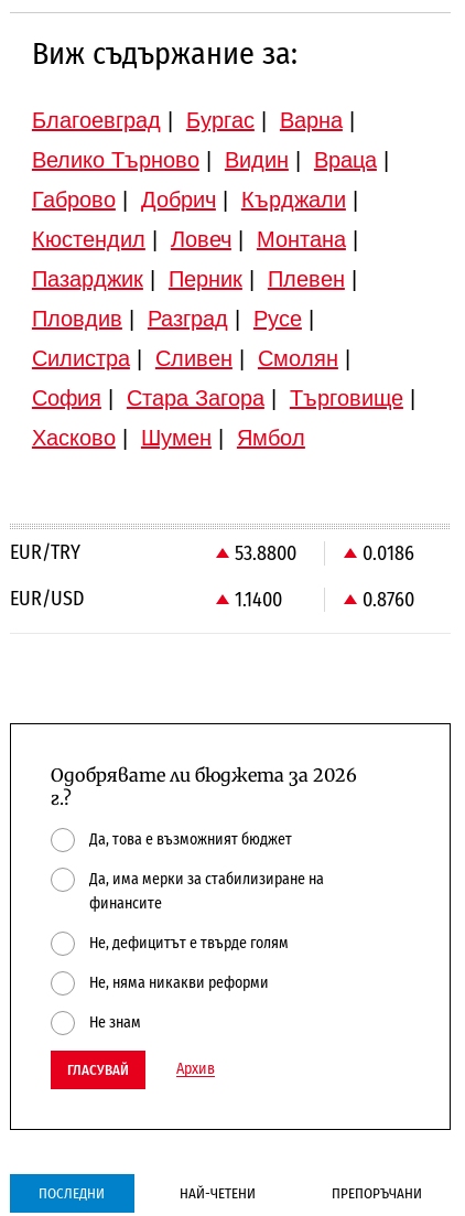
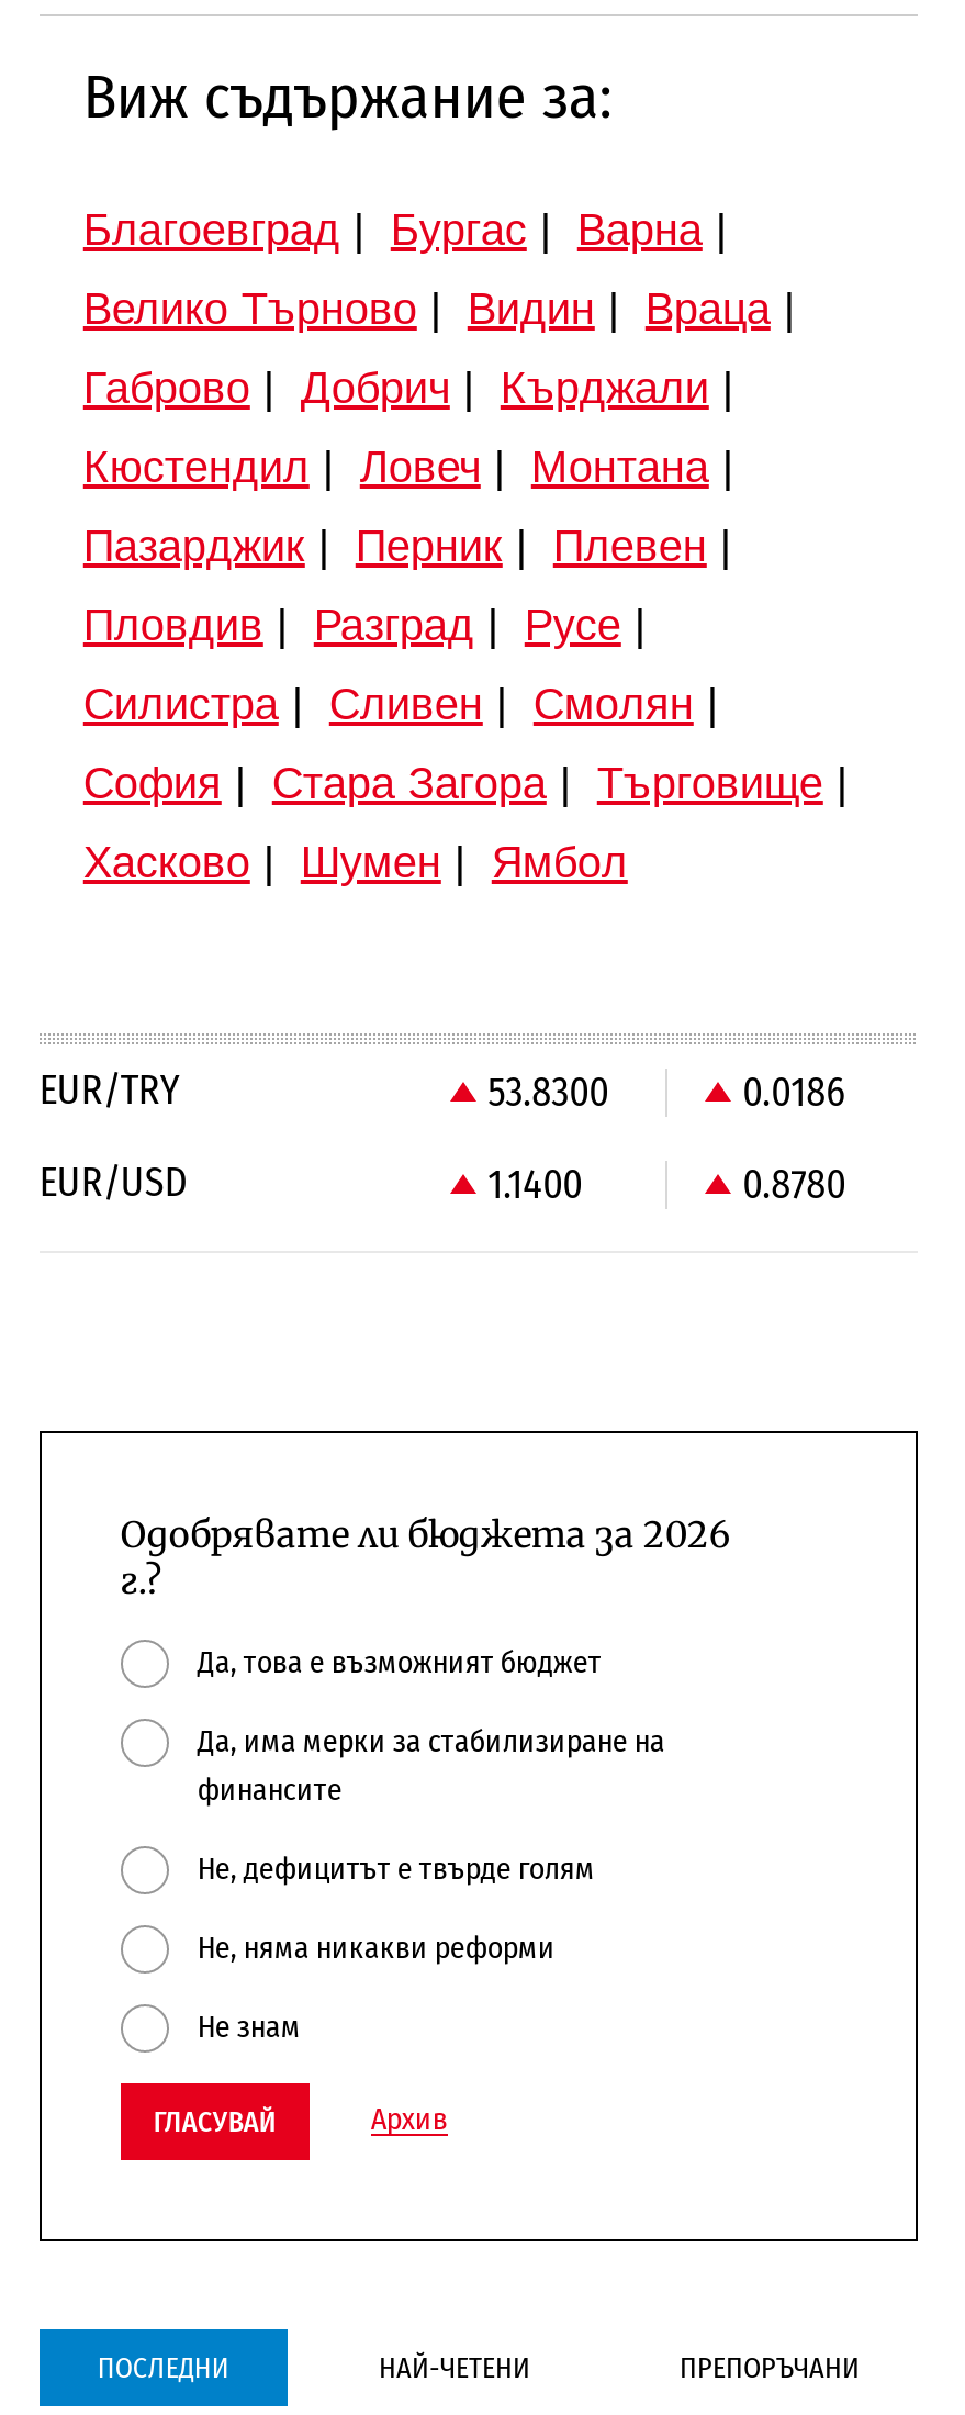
- 53.8800
+ 53.8300

- 0.8760
+ 0.8780
